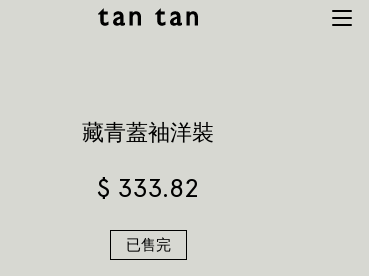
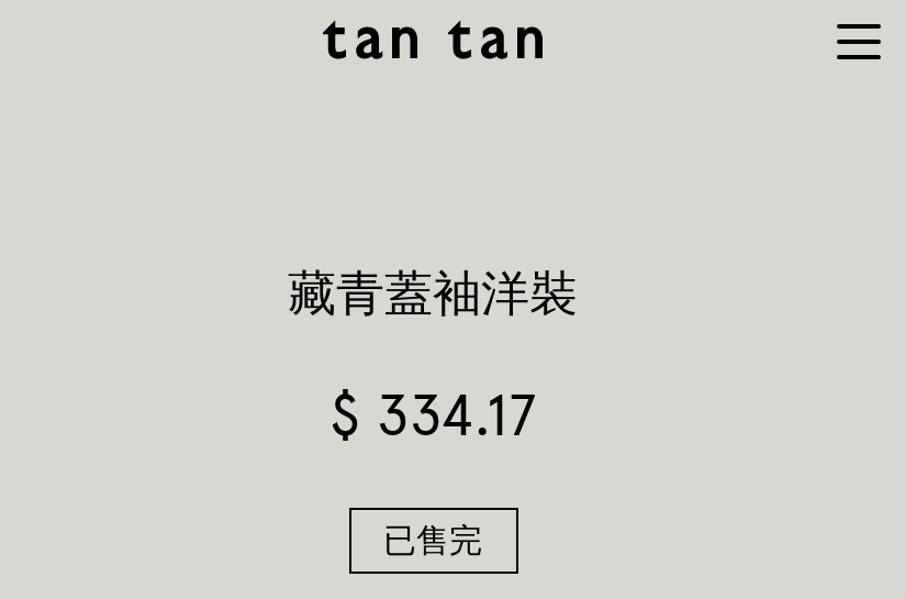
- $ 333.82
+ $ 334.17
